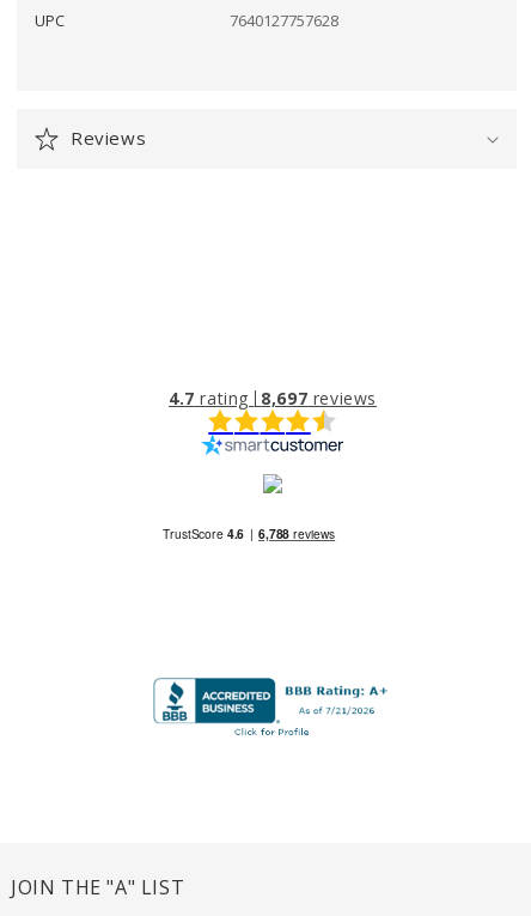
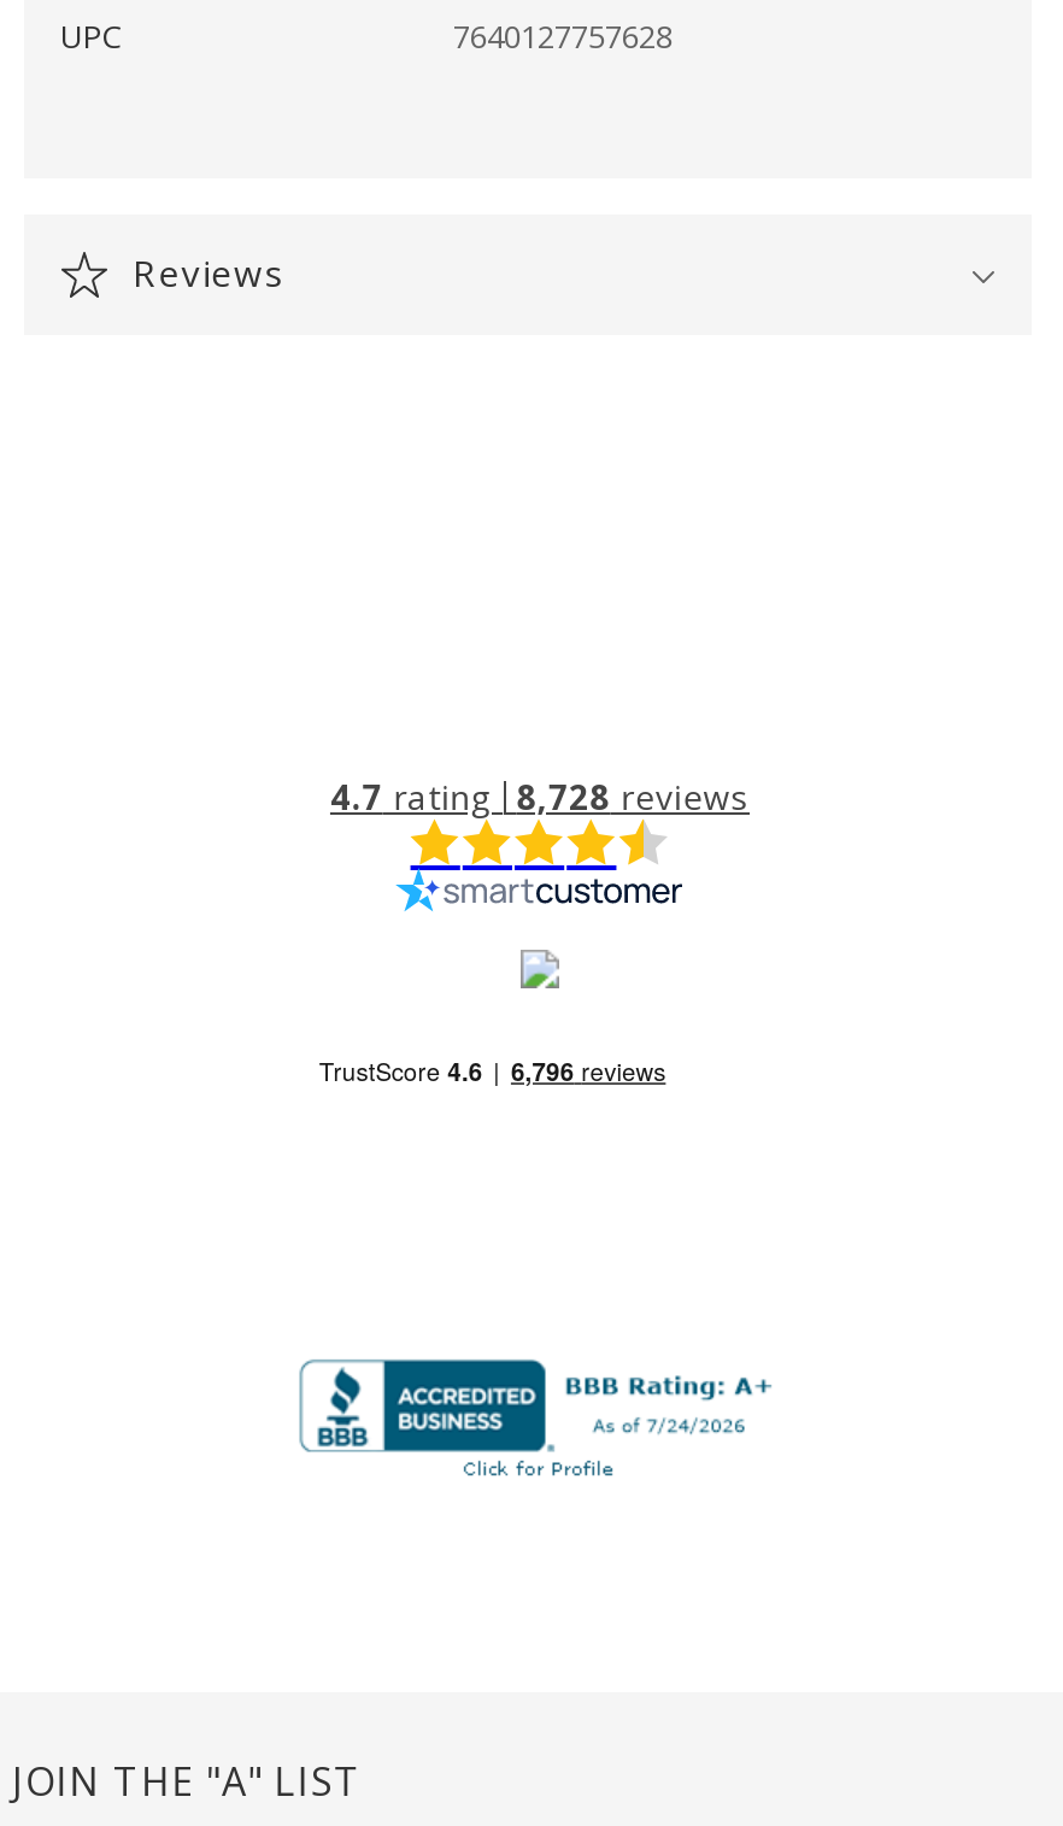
- 4.7 rating 8,697 reviews
+ 4.7 rating 8,728 reviews
